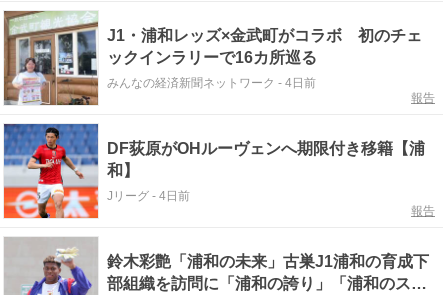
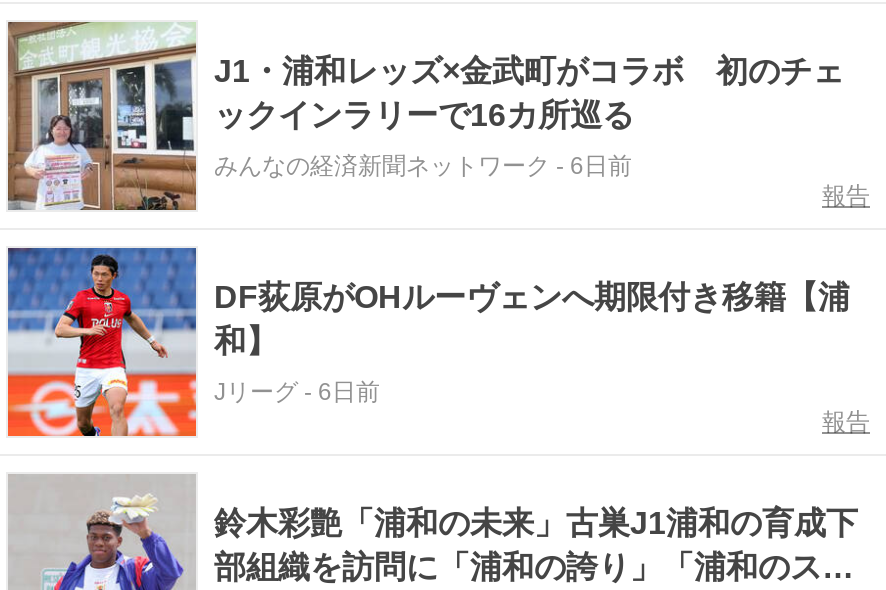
- みんなの経済新聞ネットワーク- 4日前
+ みんなの経済新聞ネットワーク- 6日前

- Jリーグ- 4日前
+ Jリーグ- 6日前
